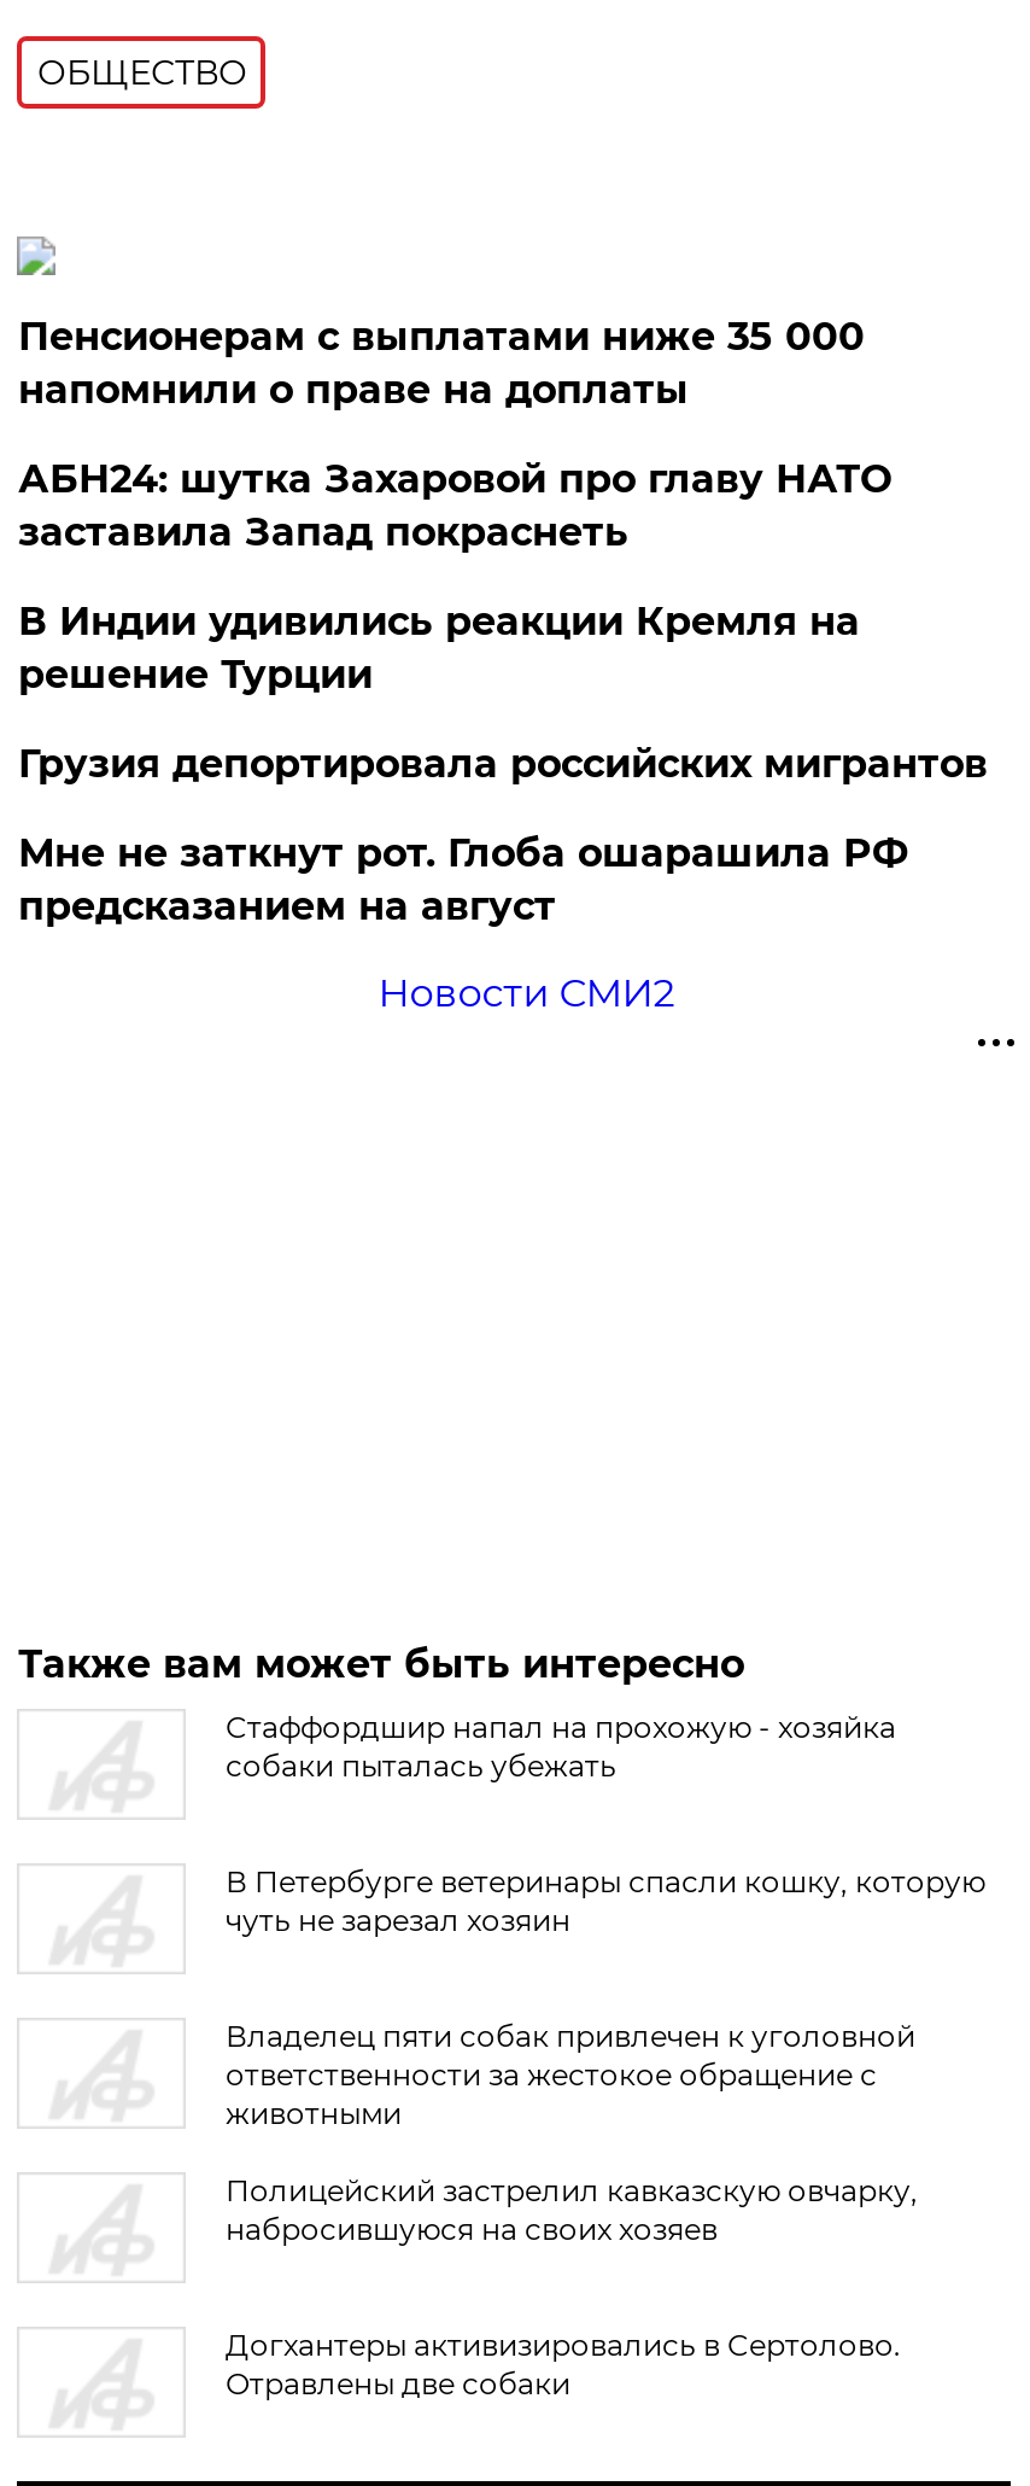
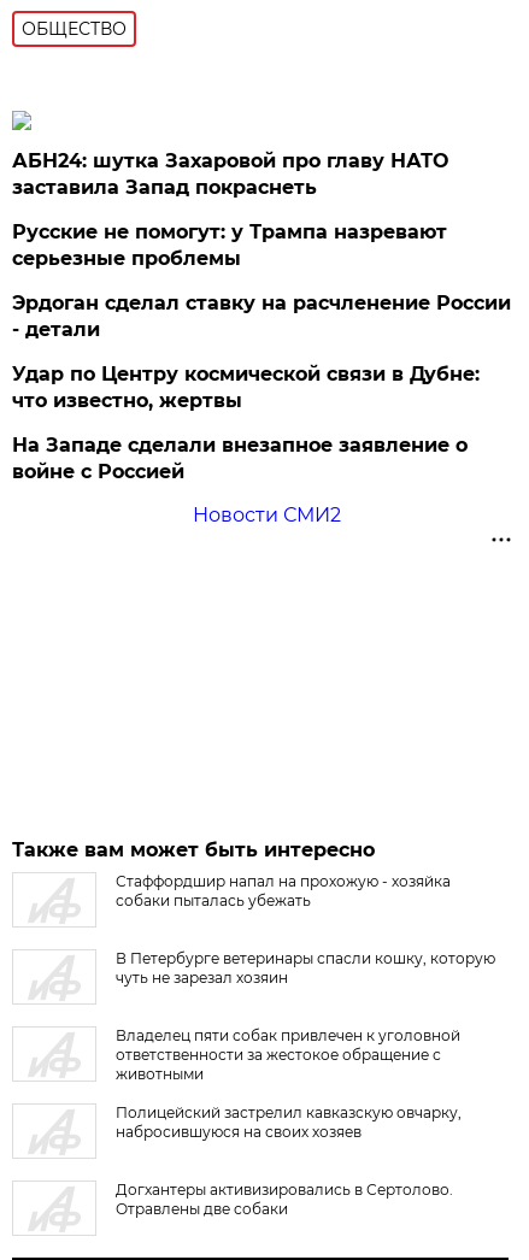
- Пенсионерам с выплатами ниже 35 000
- напомнили о праве на доплаты

moved up: АБН24: шутка Захаровой про главу НАТО | заставила Запад покраснеть

- В Индии удивились реакции Кремля на
- решение Турции
- Грузия депортировала российских мигрантов
- Мне не заткнут рот. Глоба ошарашила РФ
- предсказанием на август
+ Русские не помогут: у Трампа назревают
+ серьезные проблемы
+ Эрдоган сделал ставку на расчленение России
+ - детали
+ Удар по Центру космической связи в Дубне:
+ что известно, жертвы
+ На Западе сделали внезапное заявление о
+ войне с Россией
